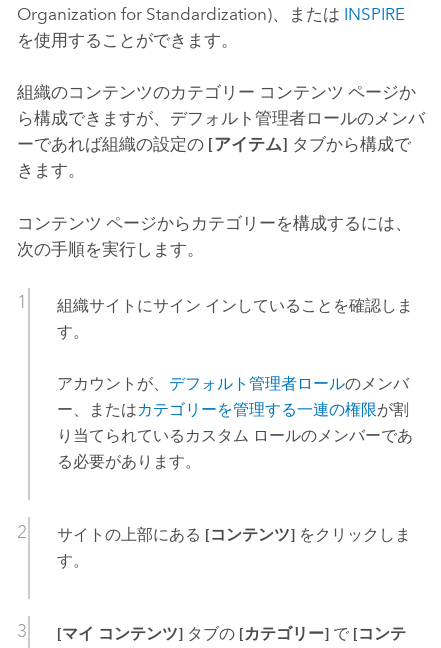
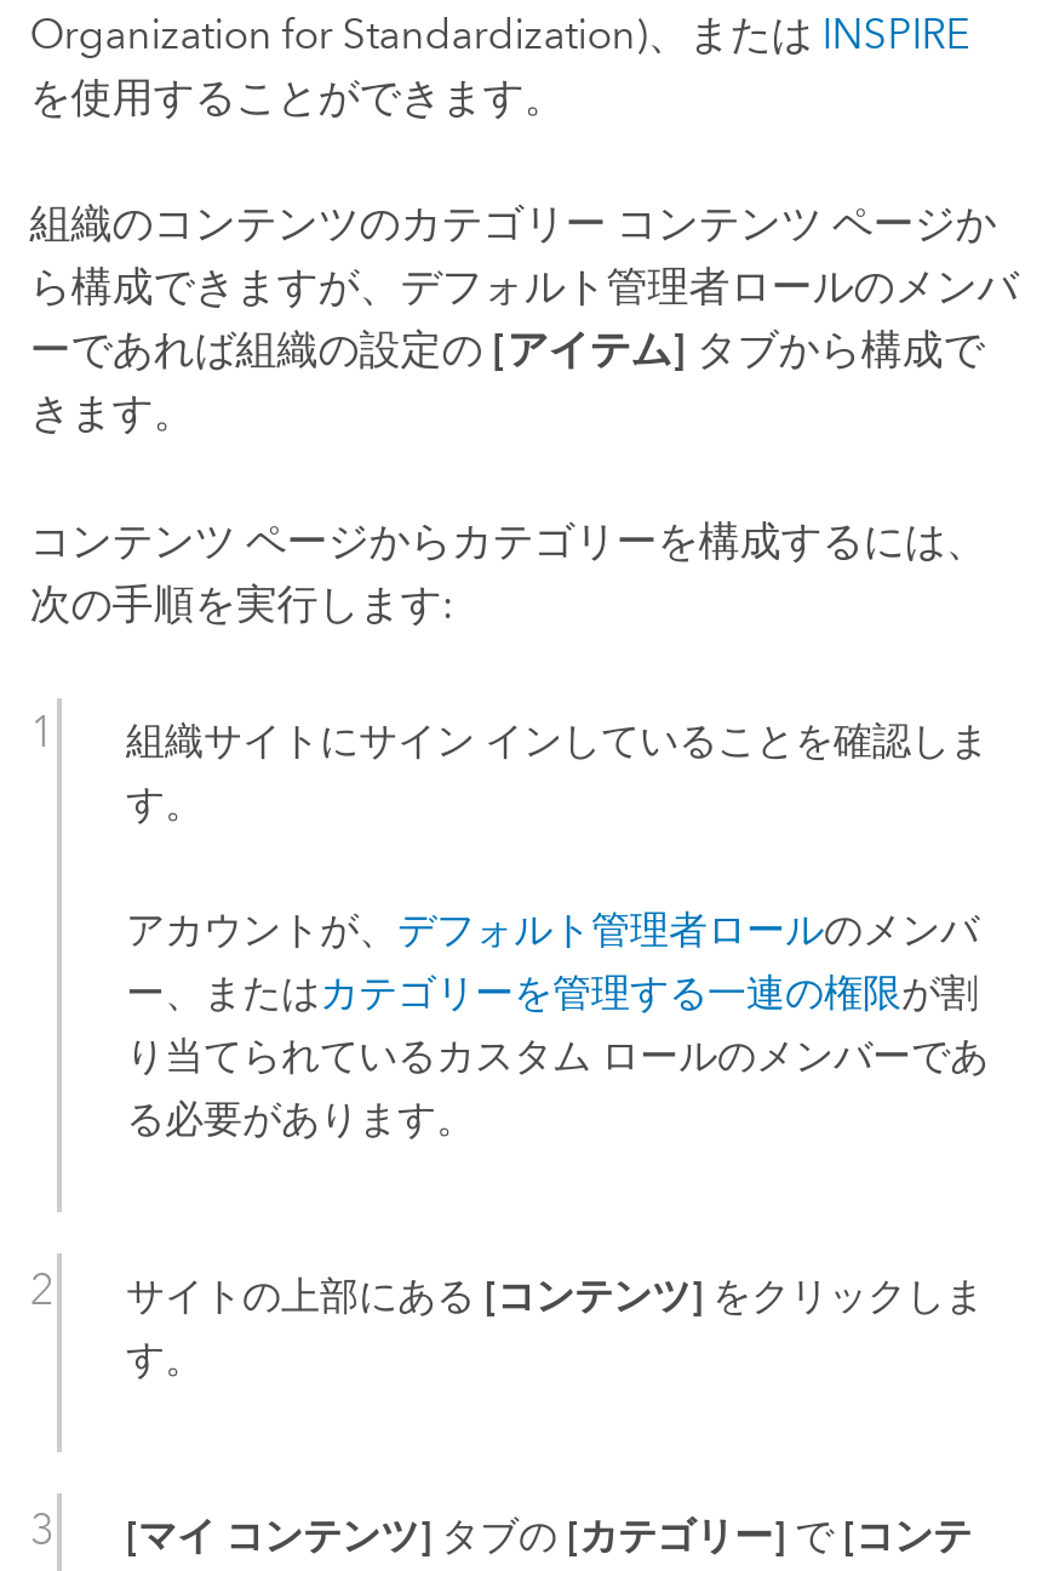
- 次の手順を実行します。
+ 次の手順を実行します:
